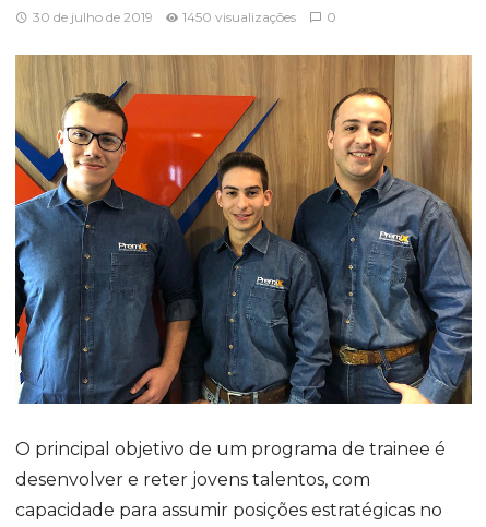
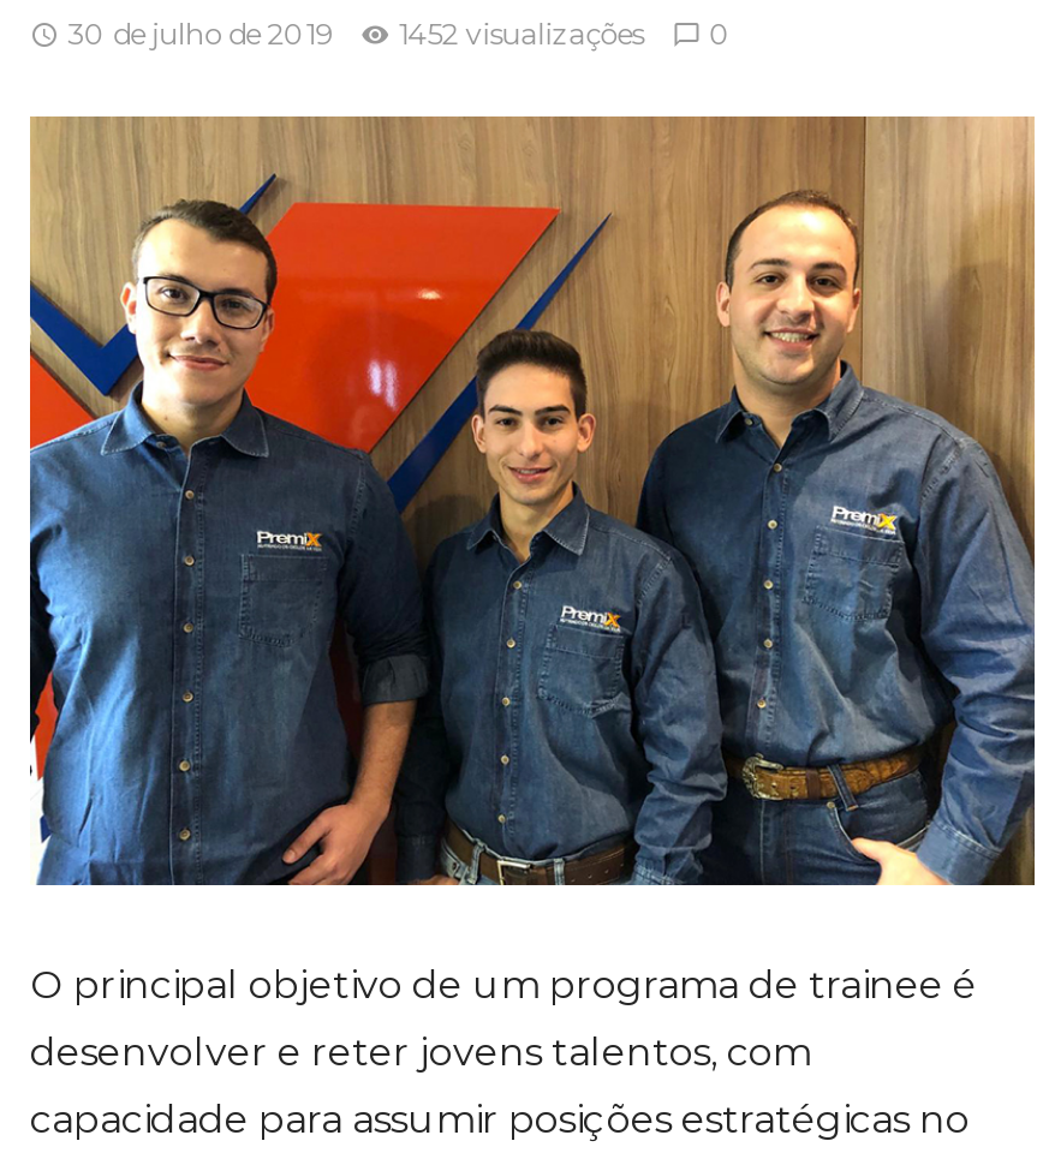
- 1450 visualizações
+ 1452 visualizações
